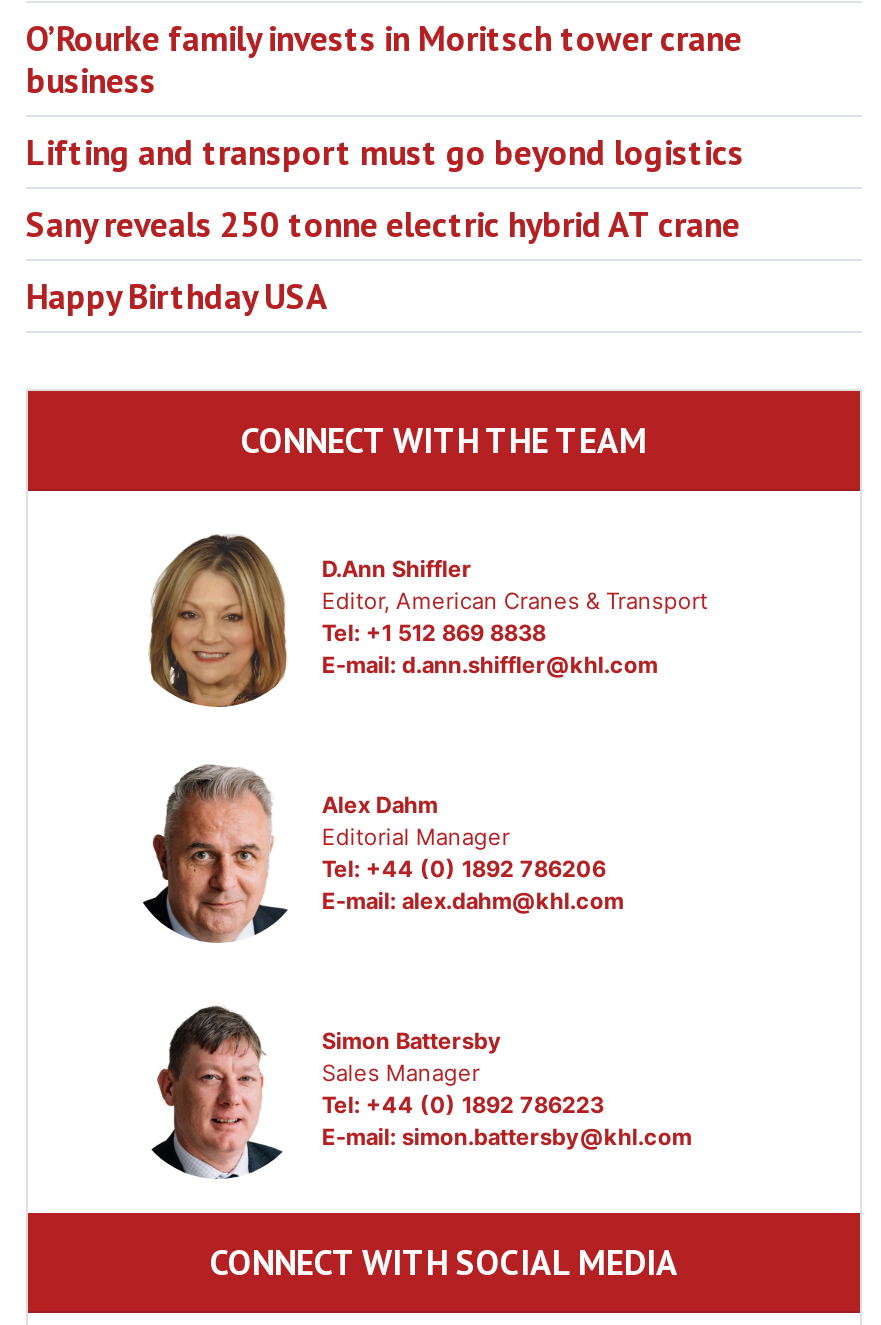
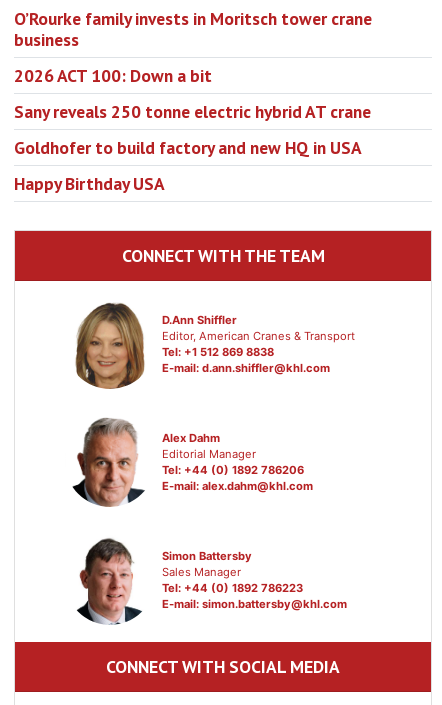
- Lifting and transport must go beyond logistics
+ 2026 ACT 100: Down a bit

+ Goldhofer to build factory and new HQ in USA
